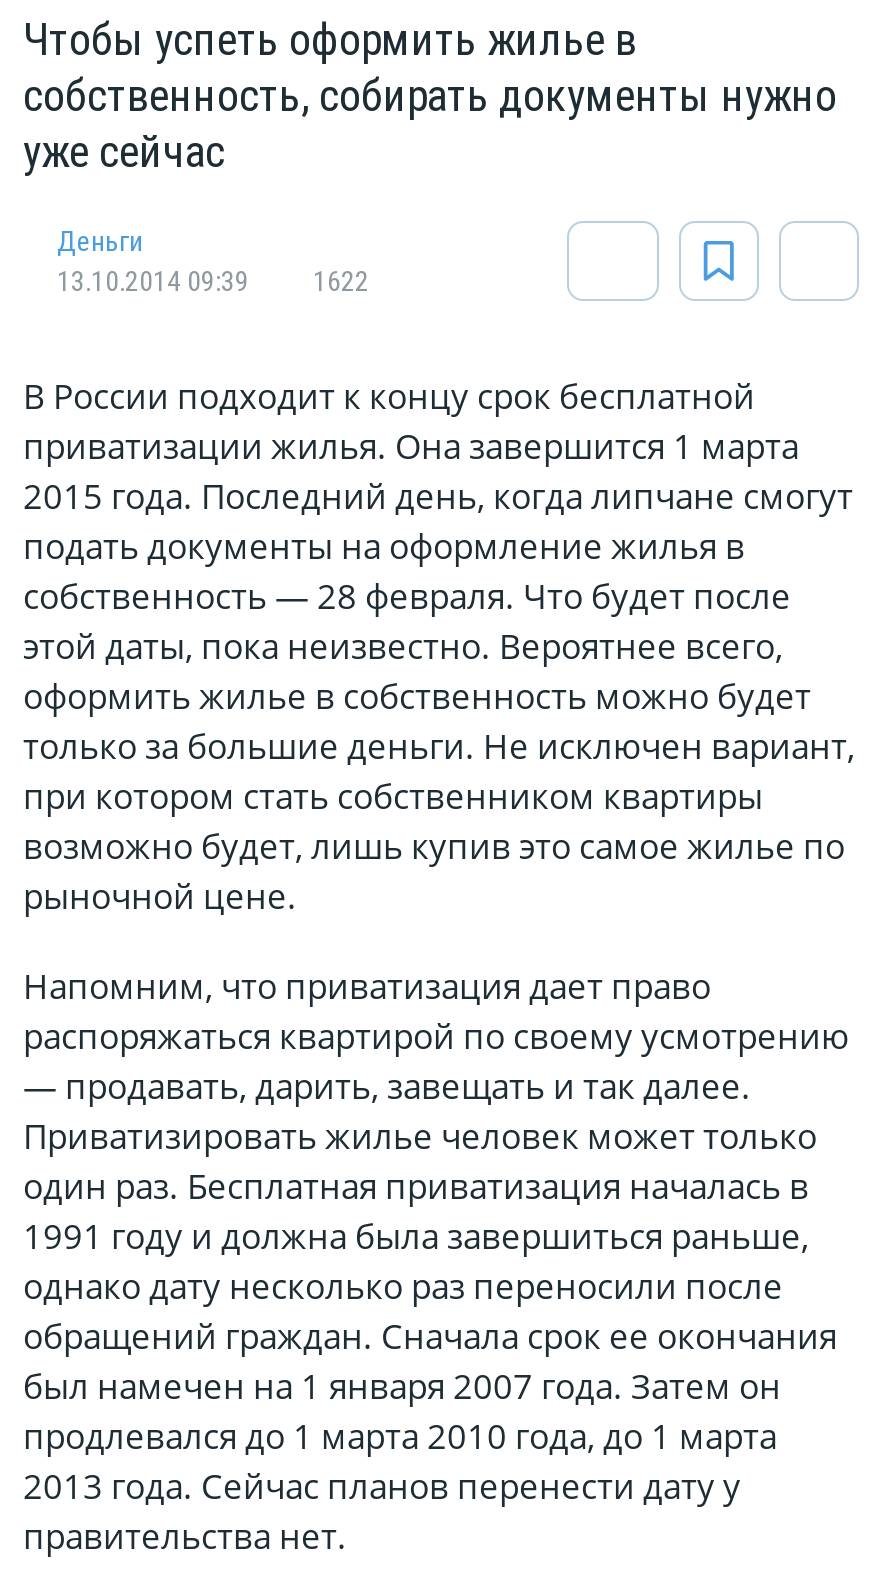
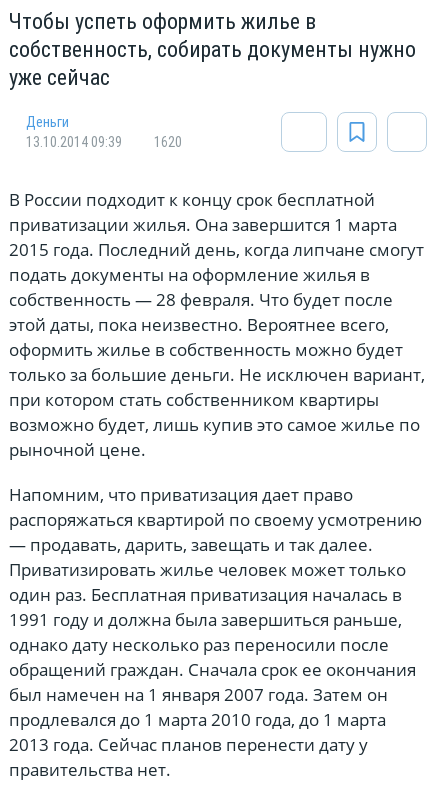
- 13.10.2014 09:39 1622
+ 13.10.2014 09:39 1620
